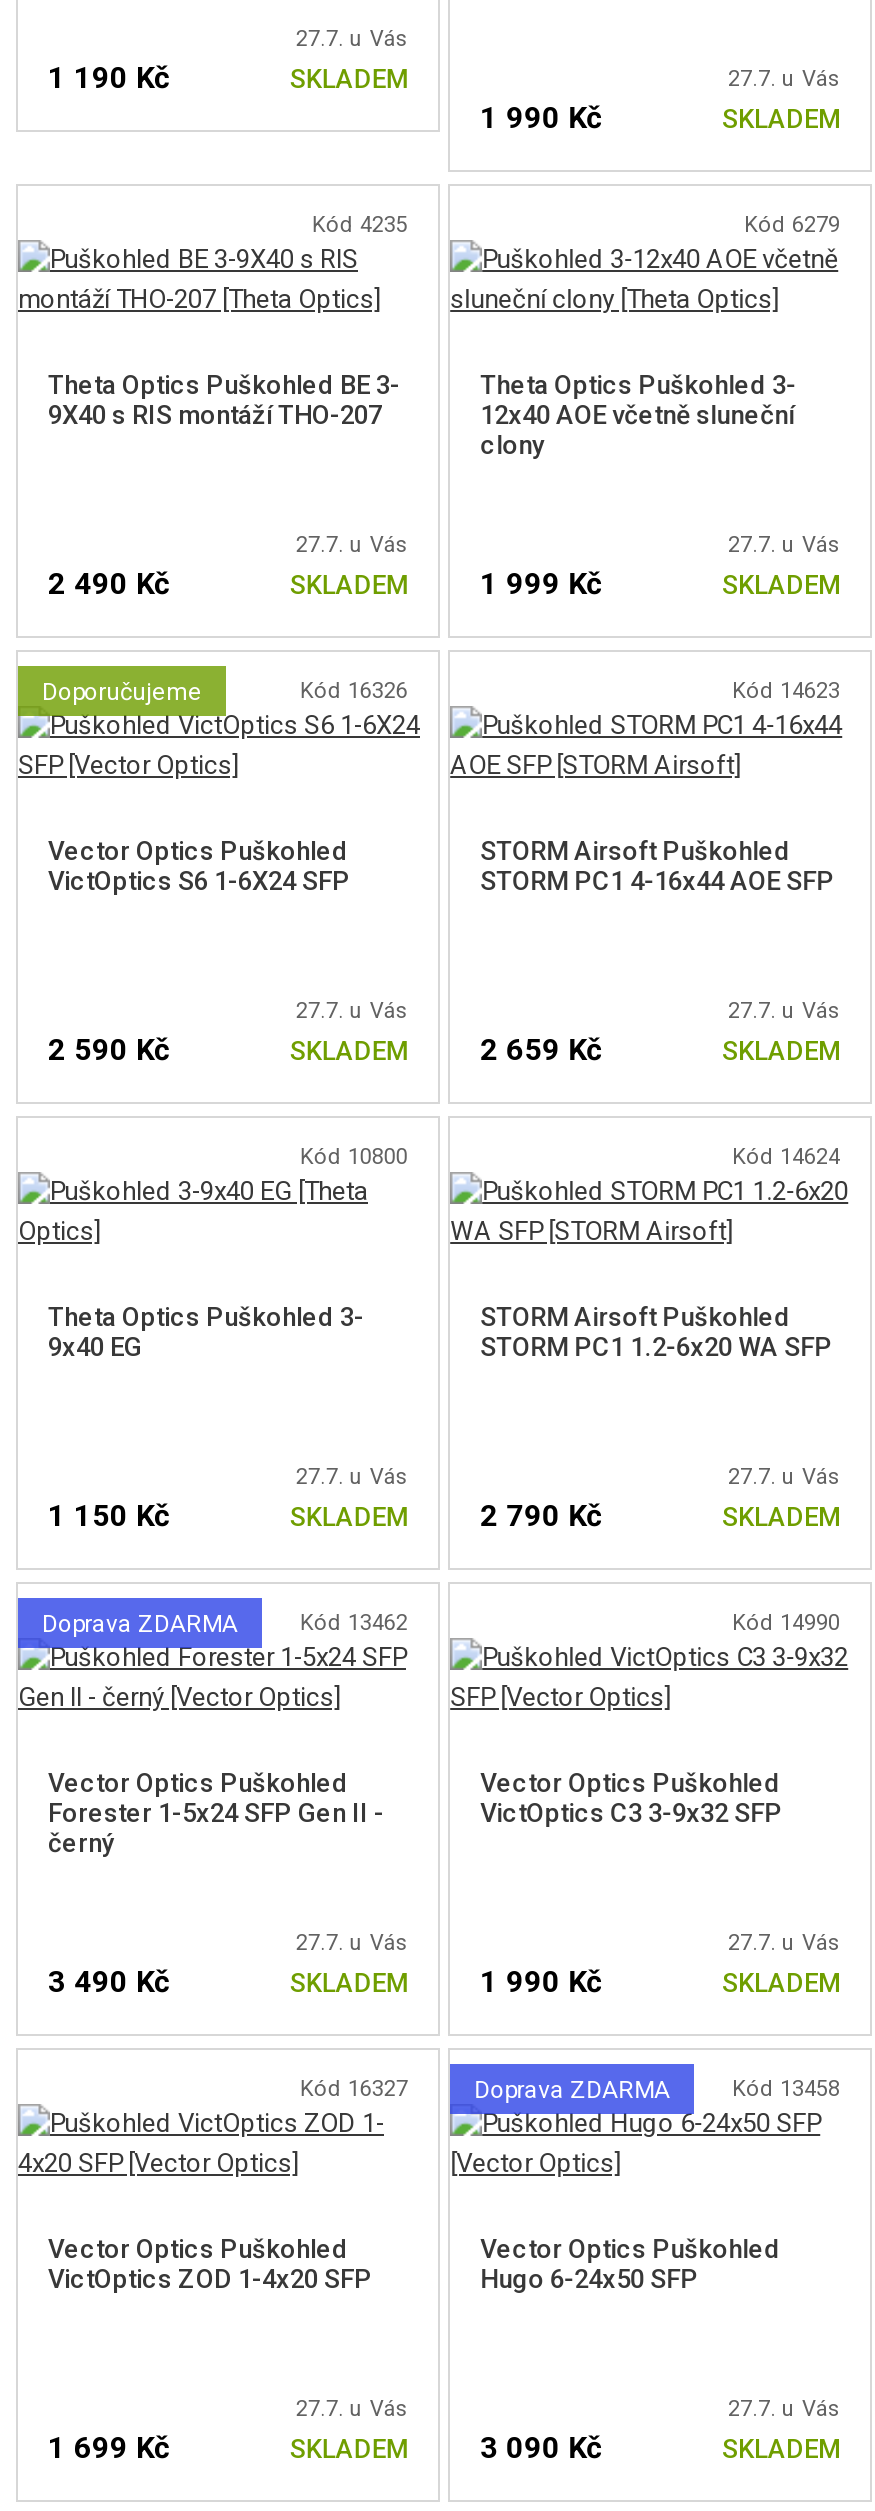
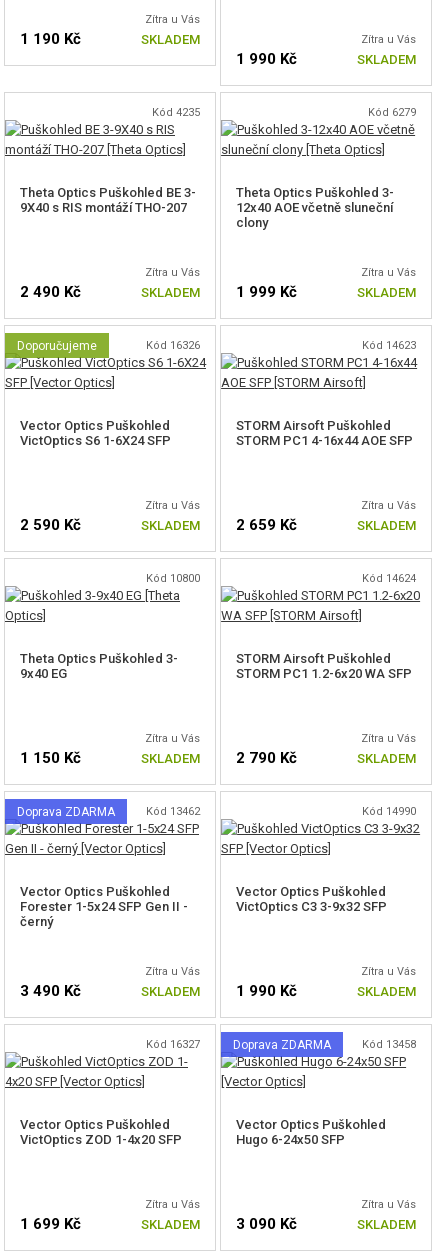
- 27.7. u Vás
+ Zítra u Vás

- 27.7. u Vás
+ Zítra u Vás

- 27.7. u Vás
+ Zítra u Vás

- 27.7. u Vás
+ Zítra u Vás

- 27.7. u Vás
+ Zítra u Vás

- 27.7. u Vás
+ Zítra u Vás

- 27.7. u Vás
+ Zítra u Vás

- 27.7. u Vás
+ Zítra u Vás

- 27.7. u Vás
+ Zítra u Vás

- 27.7. u Vás
+ Zítra u Vás

- 27.7. u Vás
+ Zítra u Vás

- 27.7. u Vás
+ Zítra u Vás
